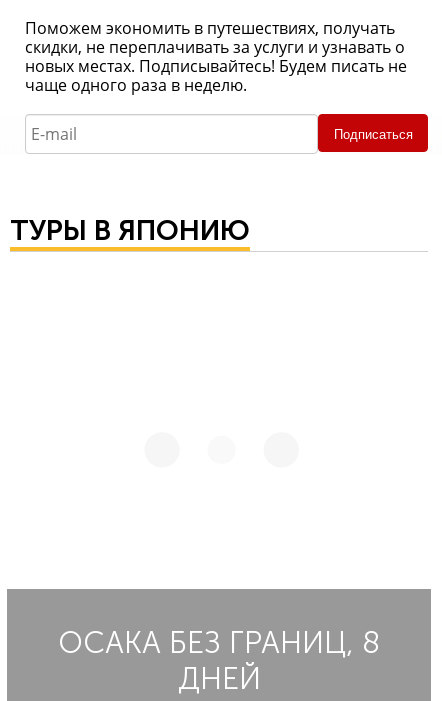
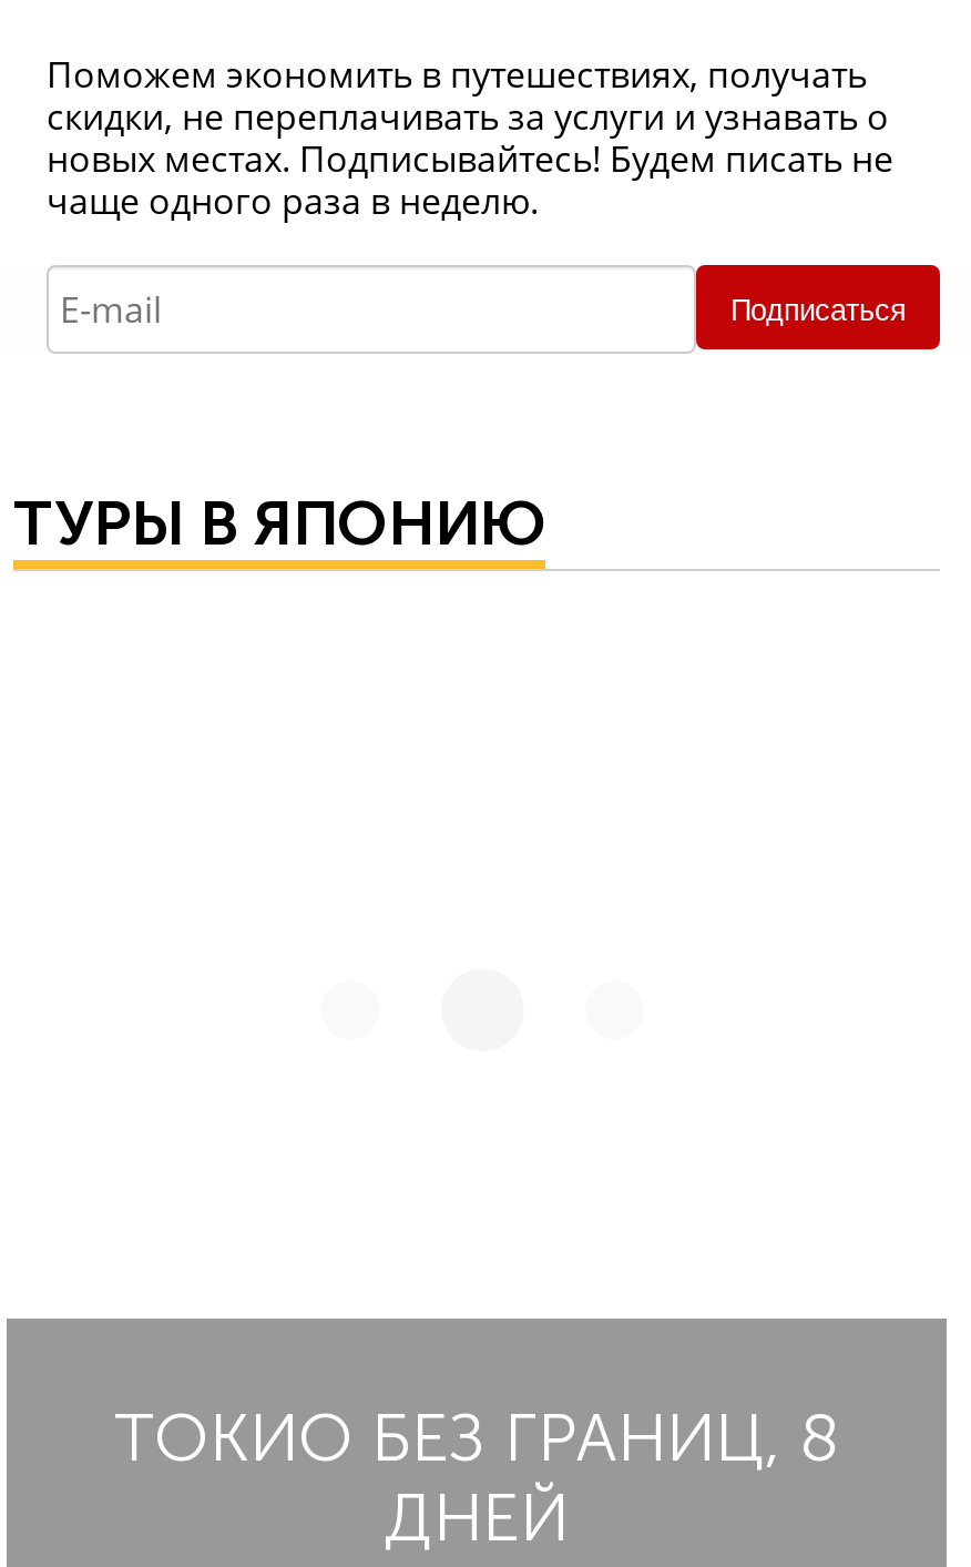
- ОСАКА БЕЗ ГРАНИЦ, 8
+ ТОКИО БЕЗ ГРАНИЦ, 8
